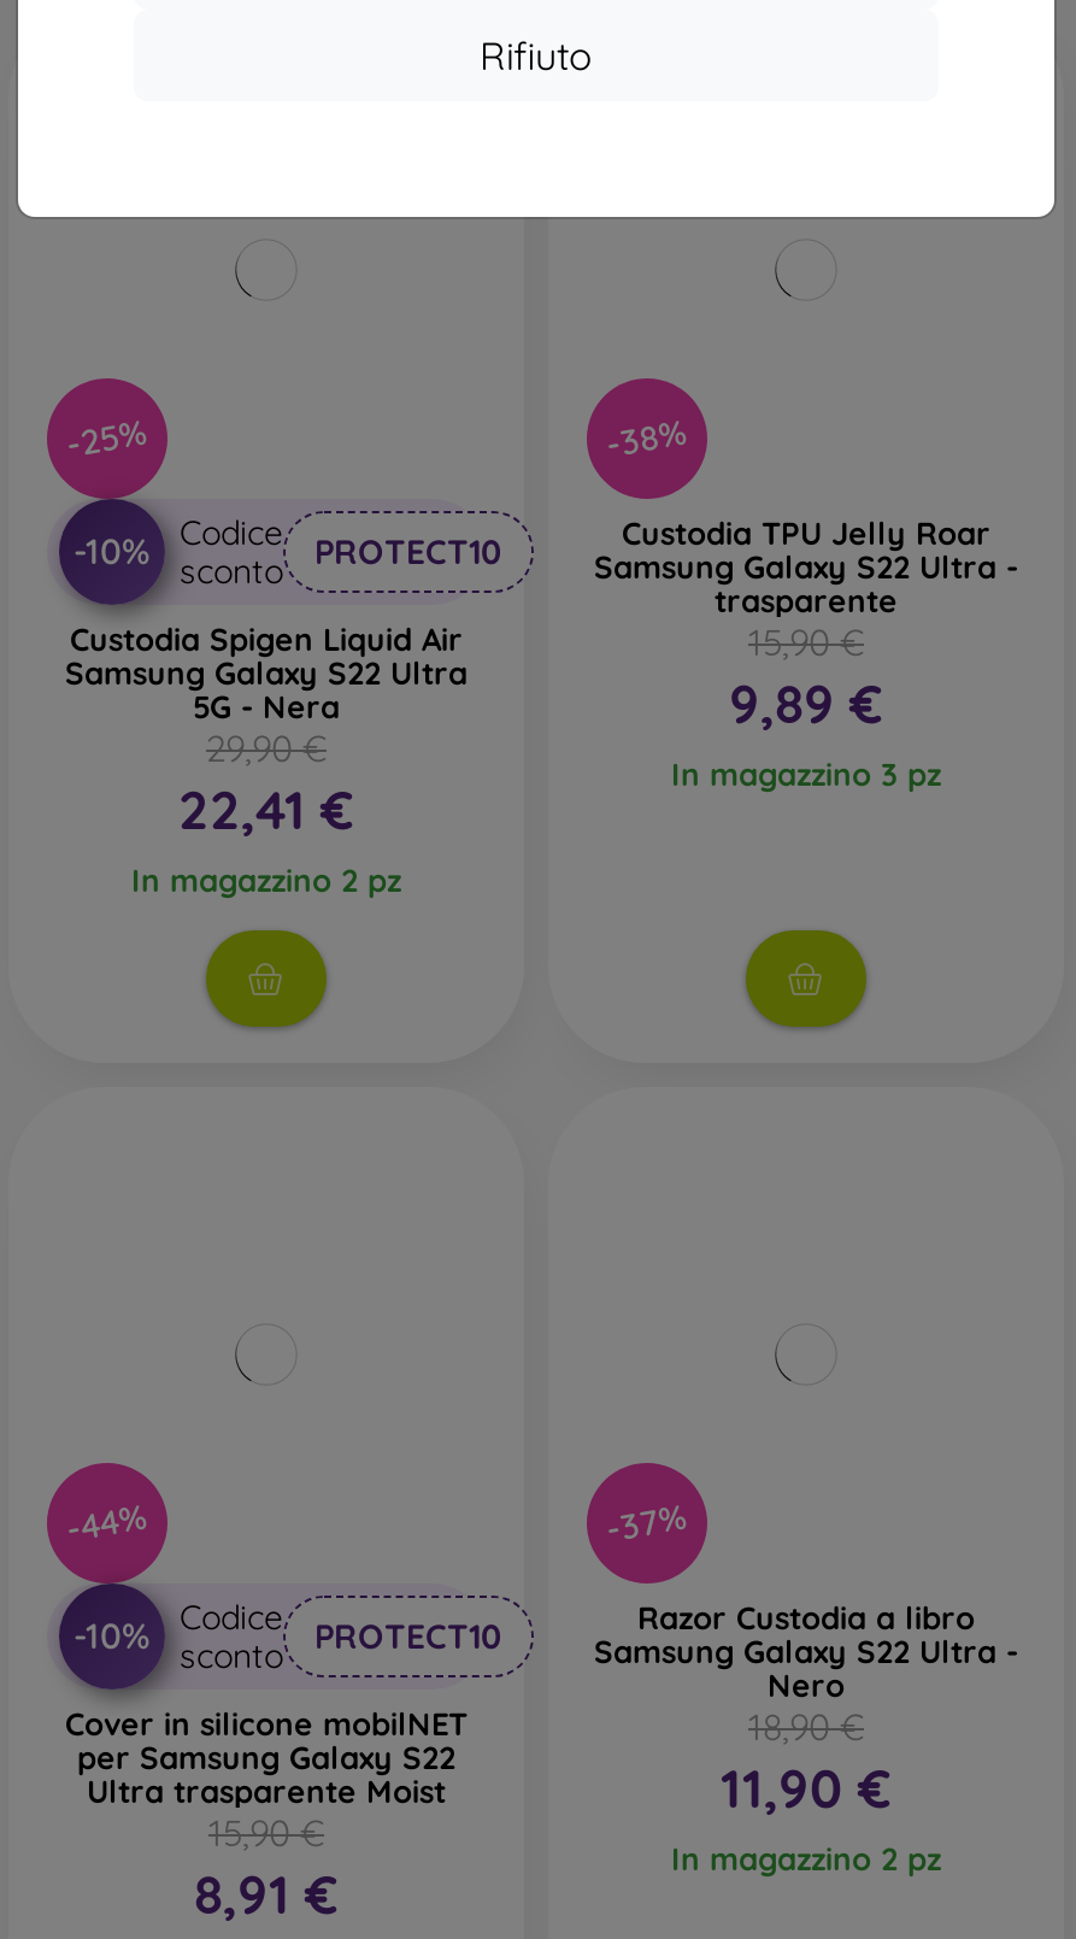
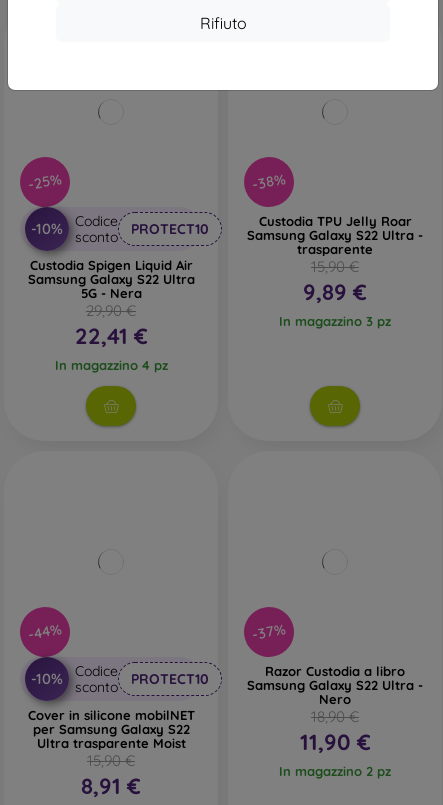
- In magazzino 2 pz
+ In magazzino 4 pz
